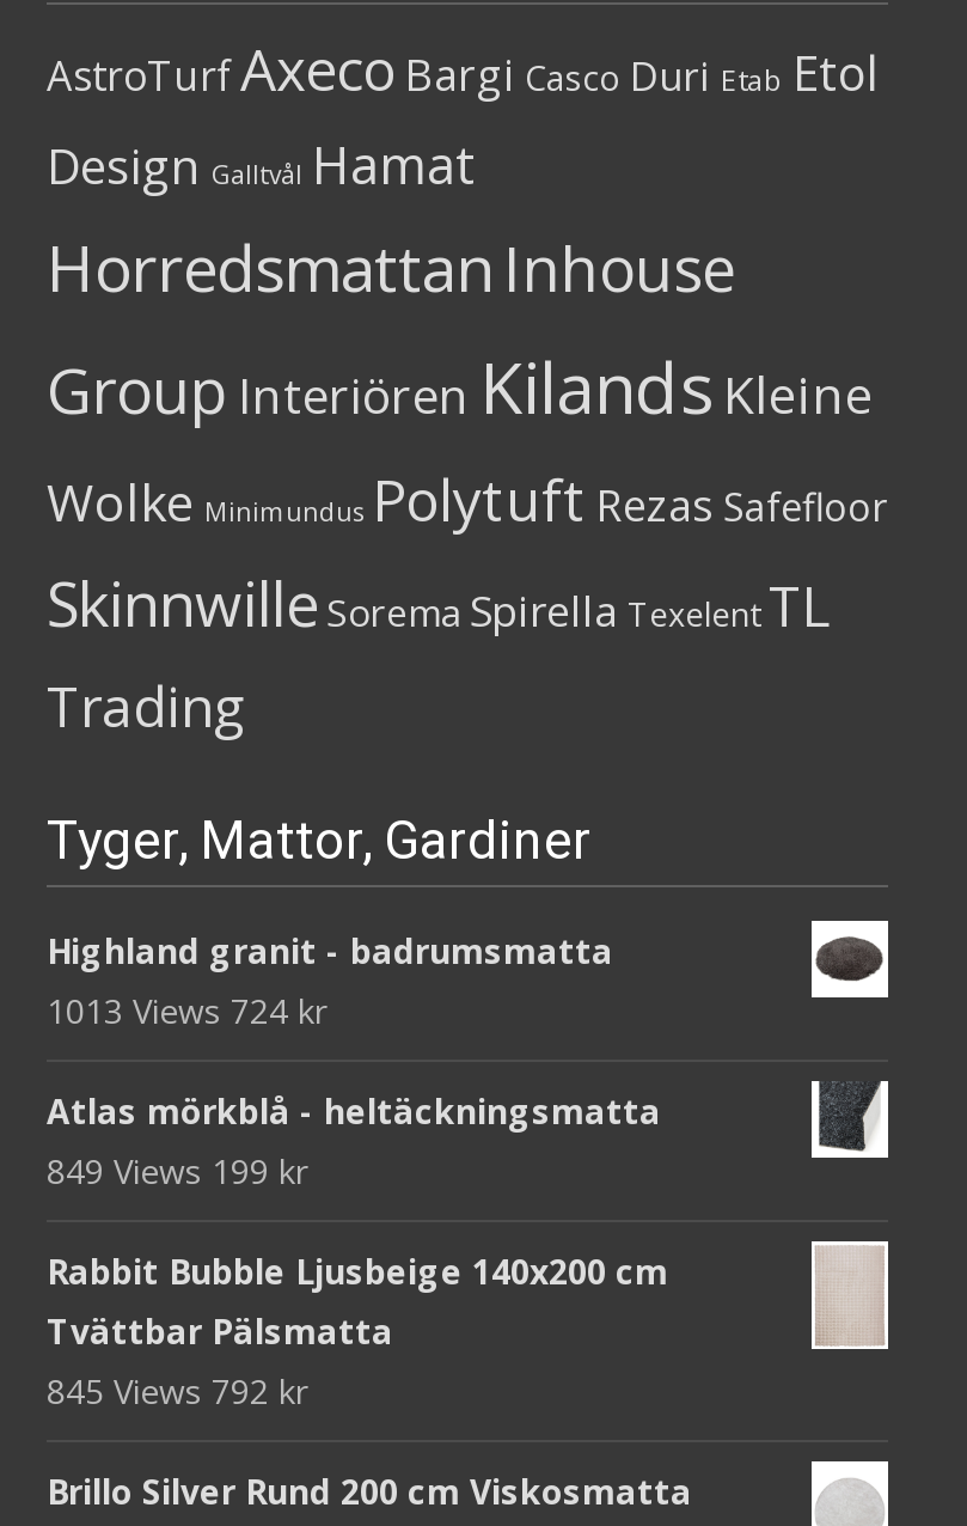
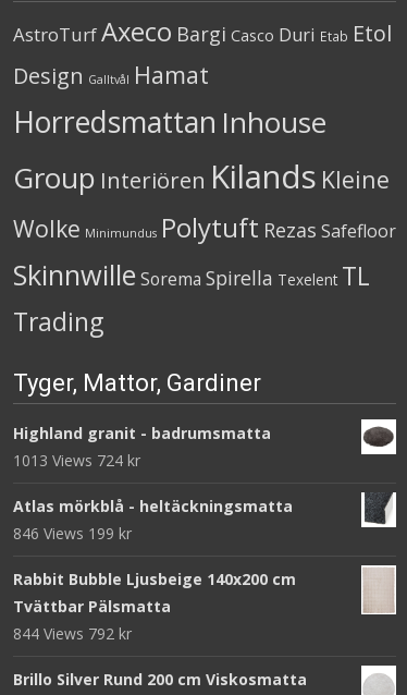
- 849 Views 199 kr
+ 846 Views 199 kr

- 845 Views 792 kr
+ 844 Views 792 kr
